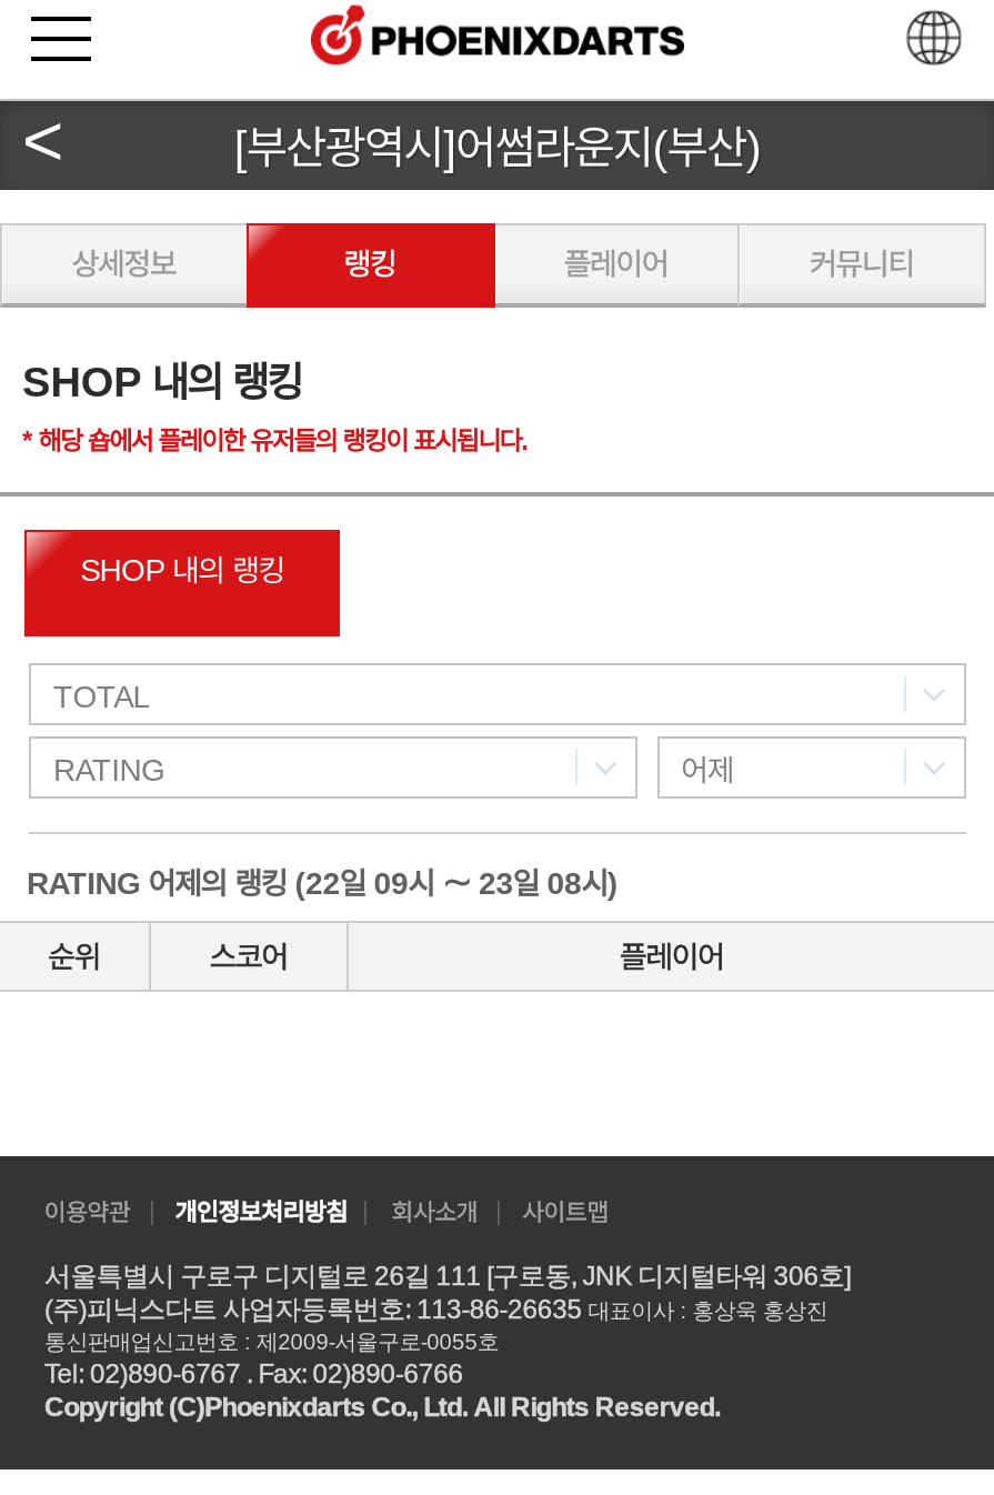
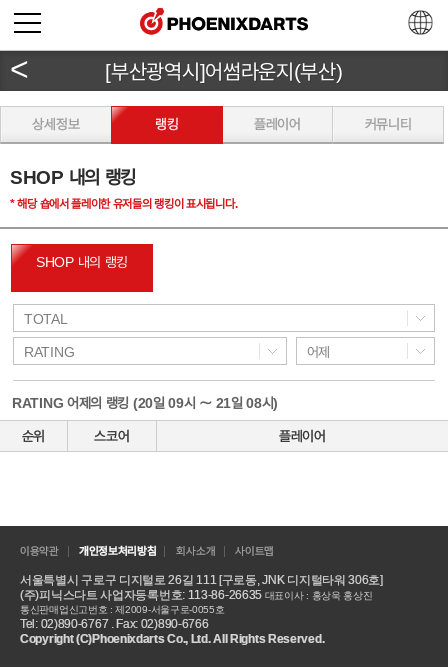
- RATING 어제의 랭킹 (22일 09시 〜 23일 08시)
+ RATING 어제의 랭킹 (20일 09시 〜 21일 08시)
